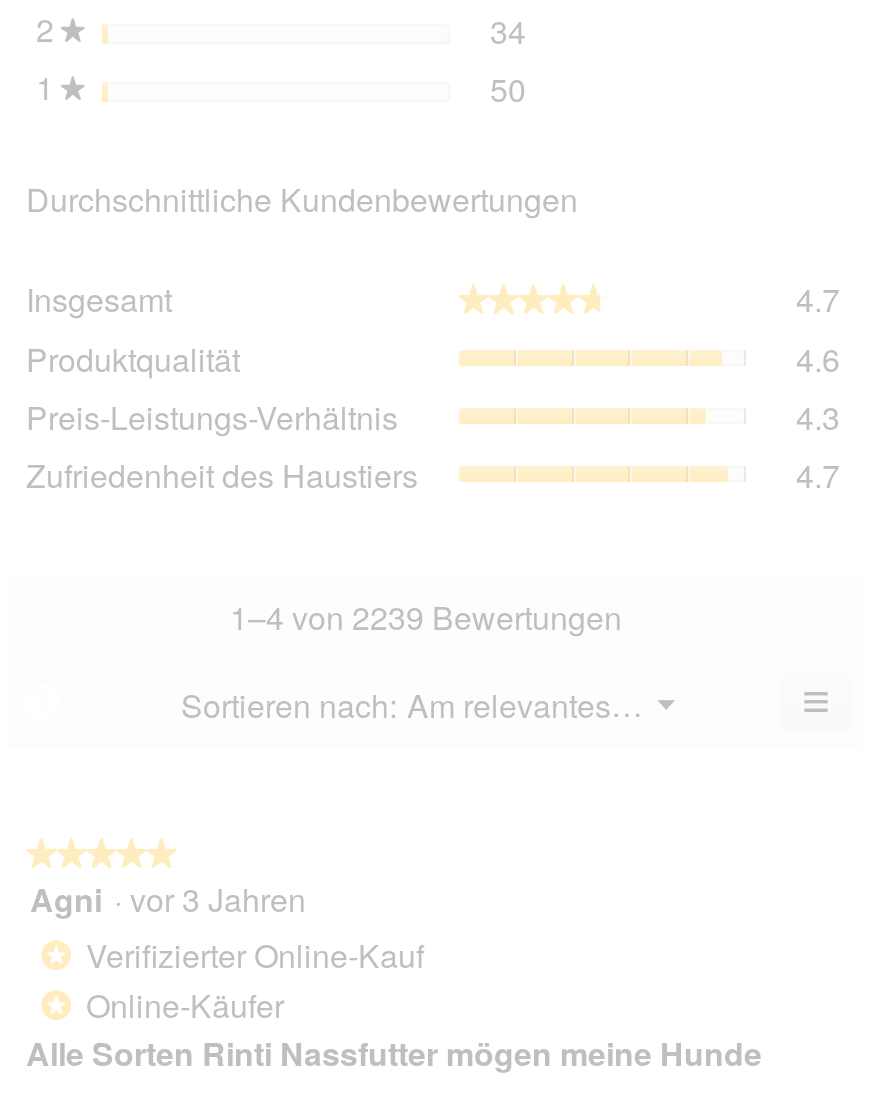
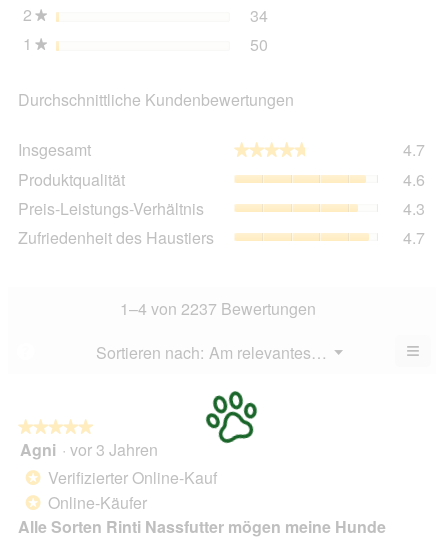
- 1–4 von 2239 Bewertungen
+ 1–4 von 2237 Bewertungen

+ [image]
